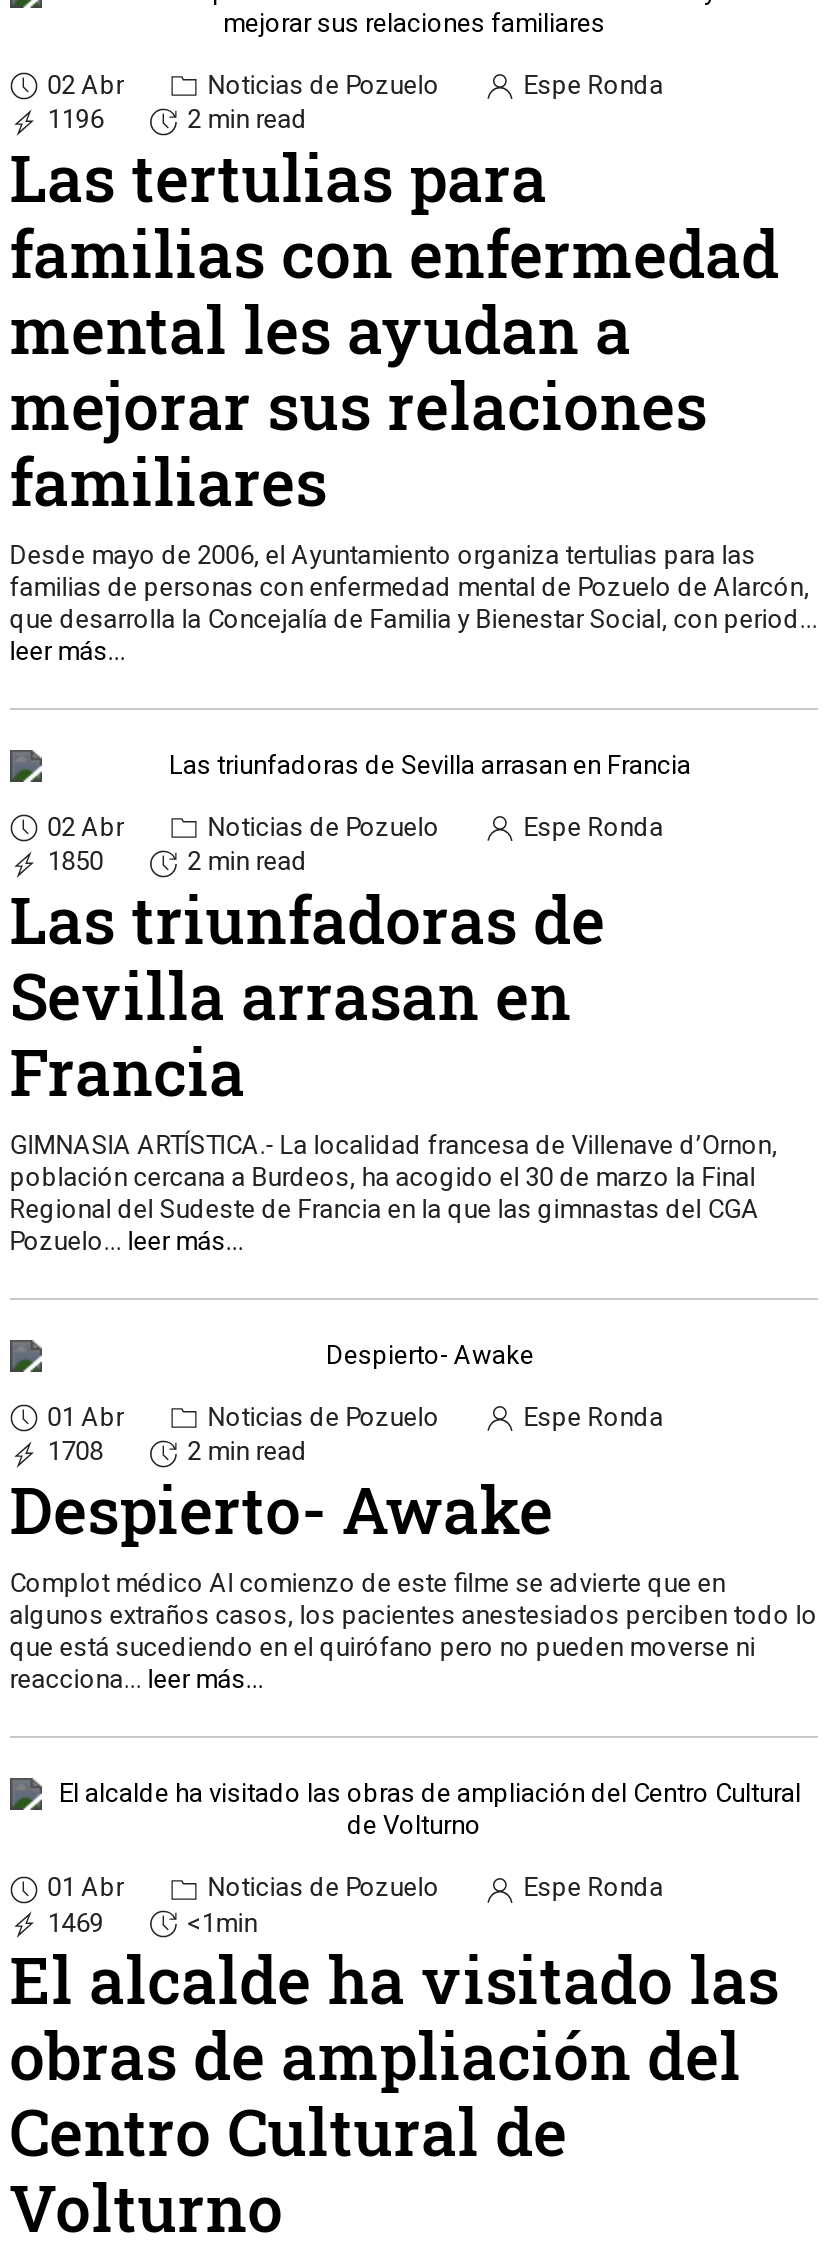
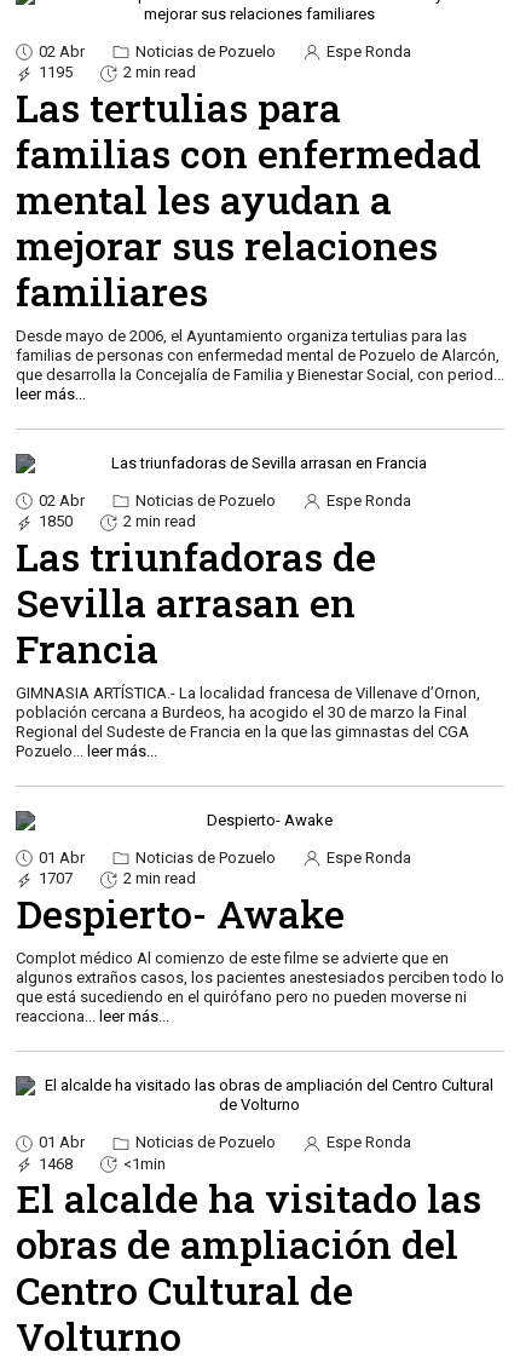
- 1196
+ 1195

- 1708
+ 1707

- 1469
+ 1468
